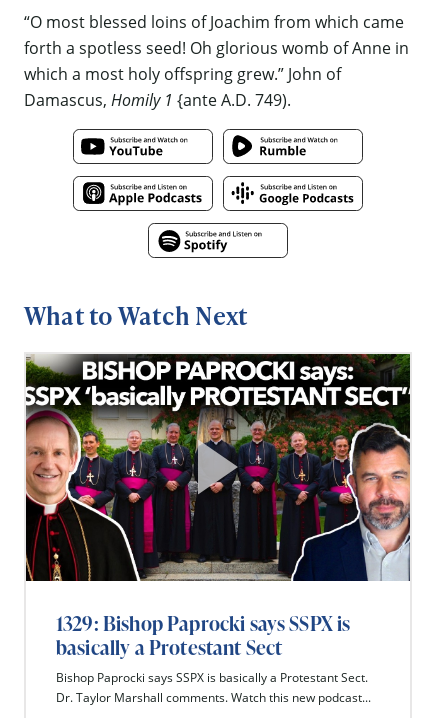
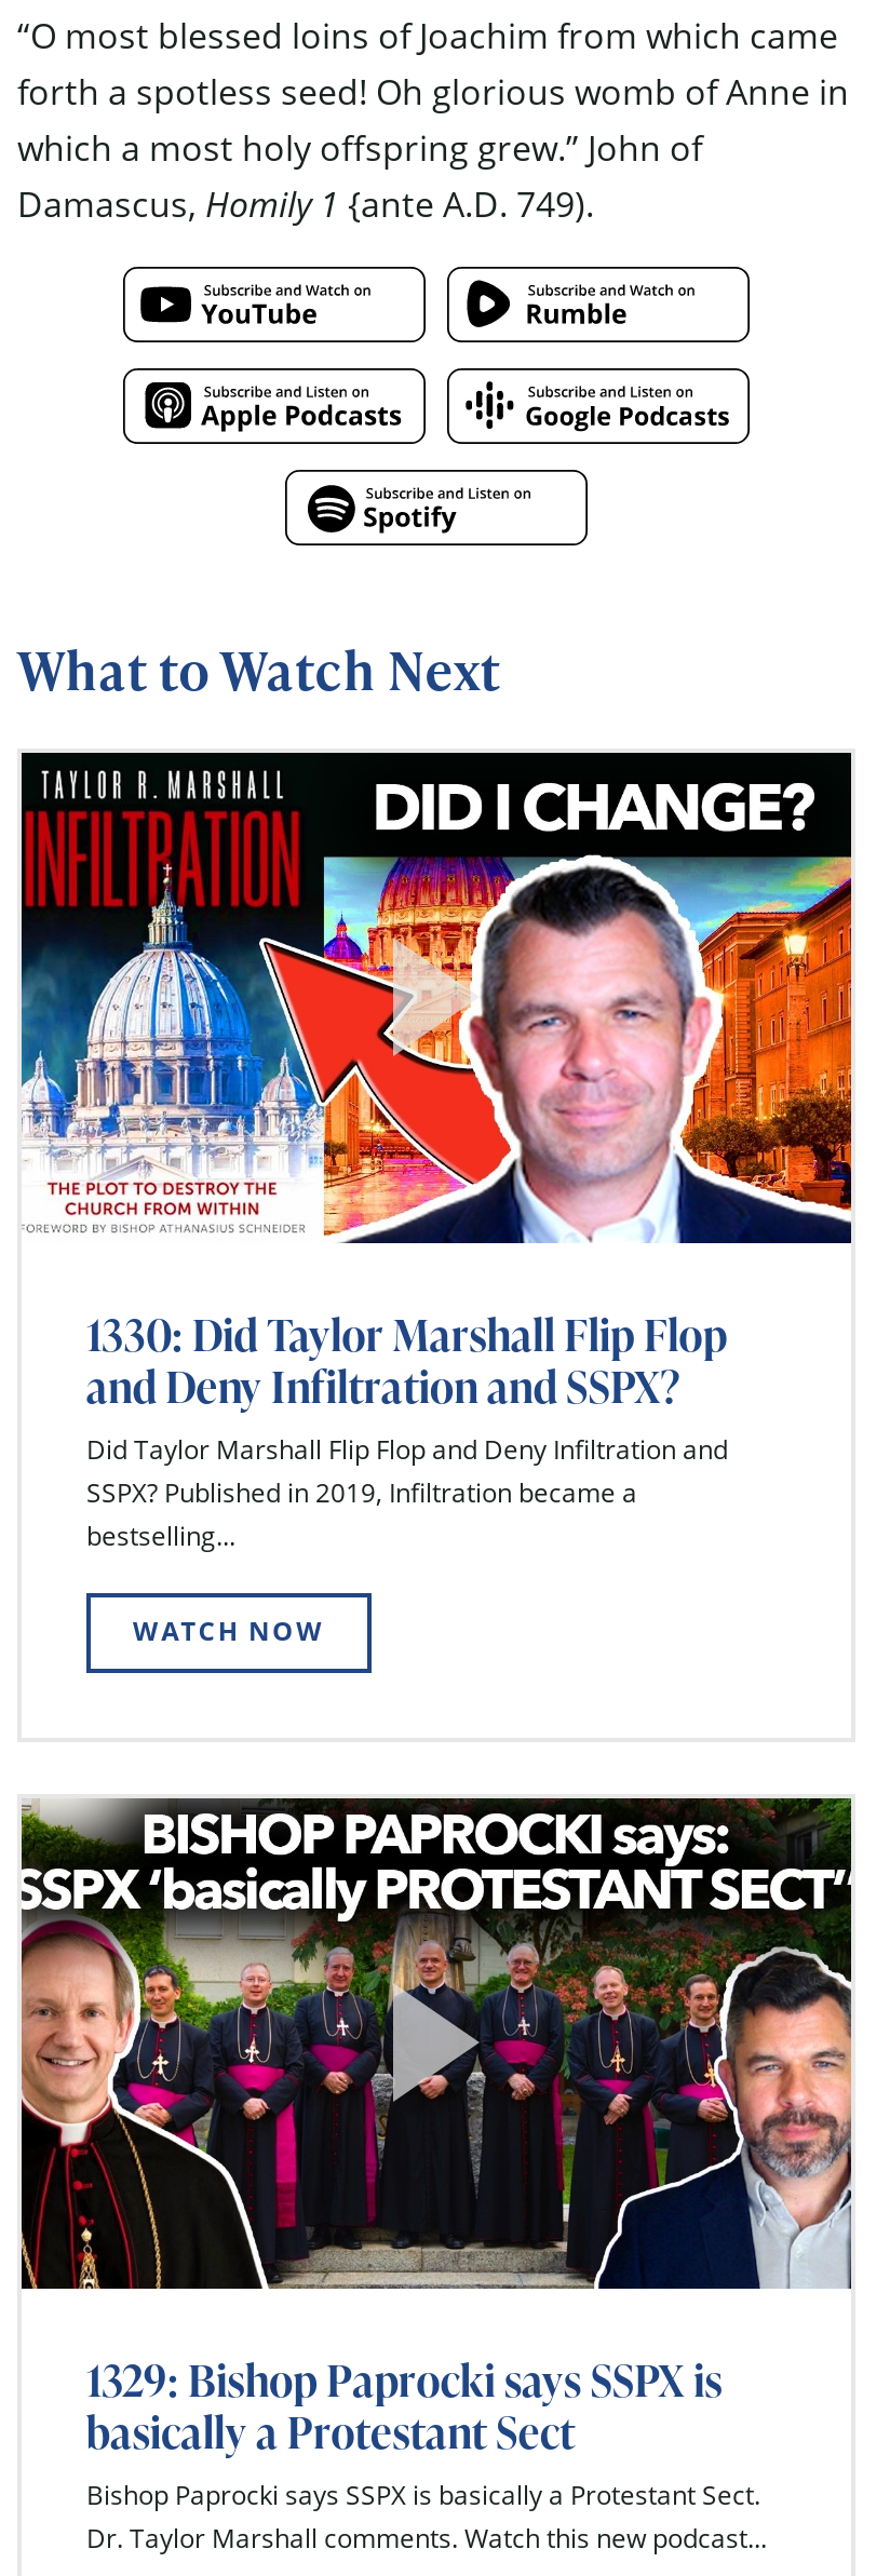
+ [image]
+ 1330: Did Taylor Marshall Flip Flop
+ and Deny Infiltration and SSPX?
+ Did Taylor Marshall Flip Flop and Deny Infiltration and
+ SSPX? Published in 2019, Infiltration became a
+ bestselling...
+ WATCH NOW
